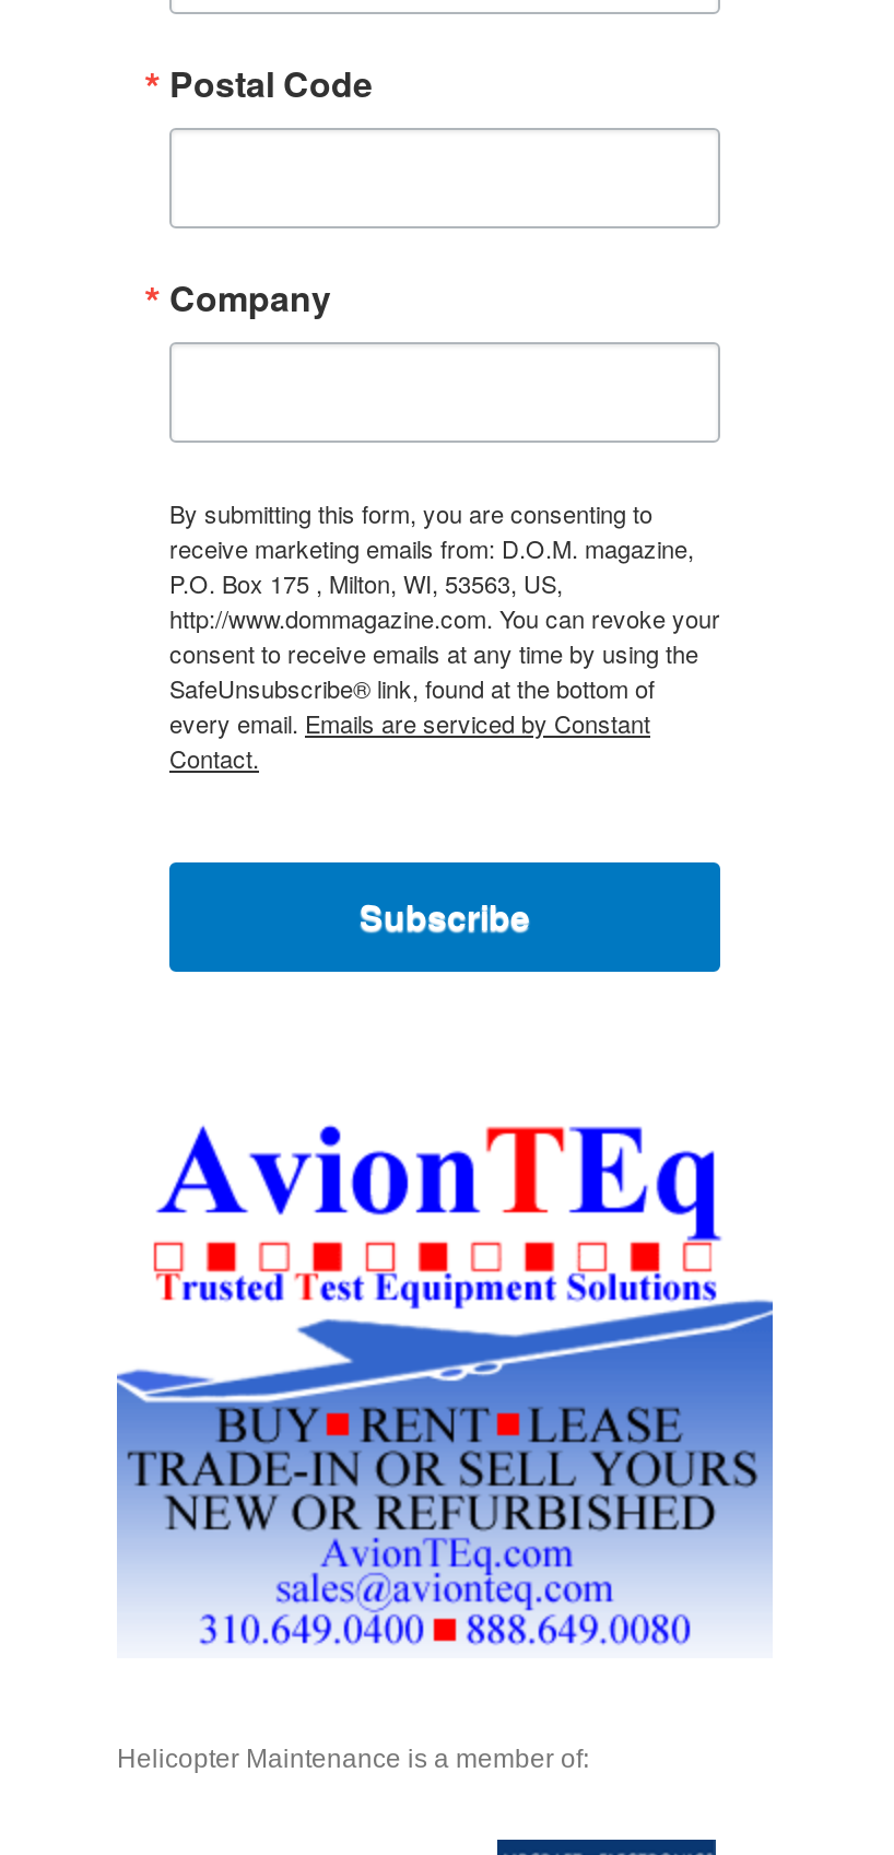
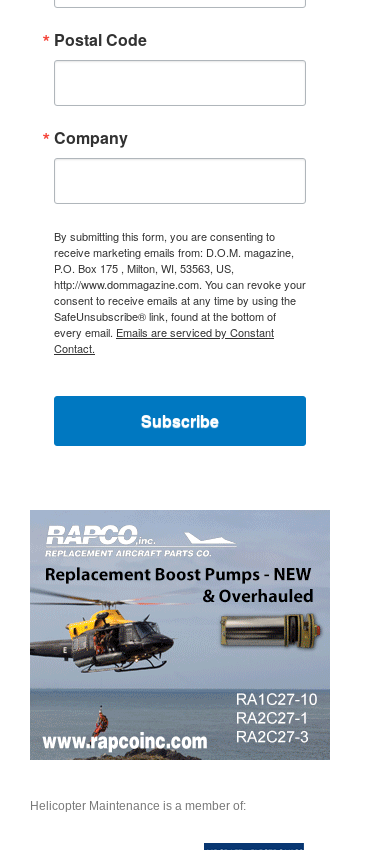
- [image]
+ [image]
